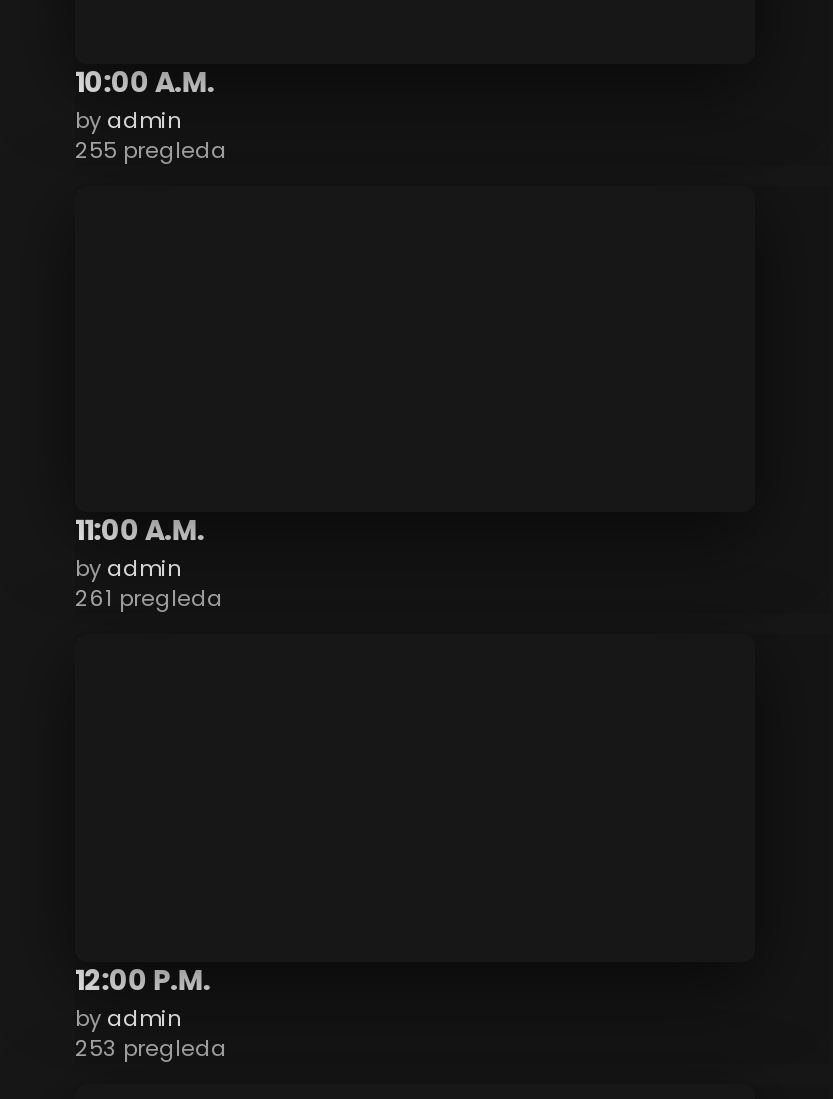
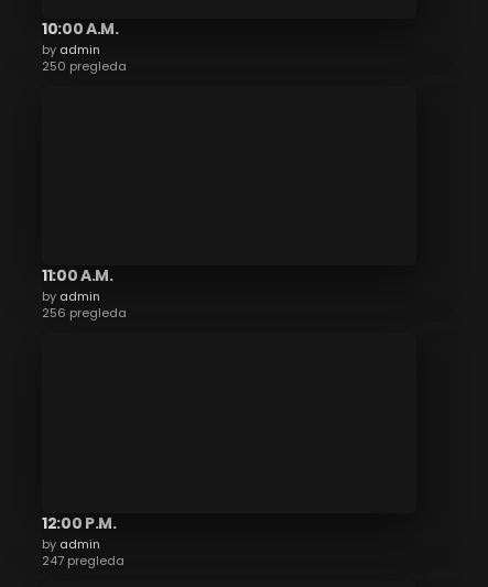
- 255 pregleda
+ 250 pregleda

- 261 pregleda
+ 256 pregleda

- 253 pregleda
+ 247 pregleda
